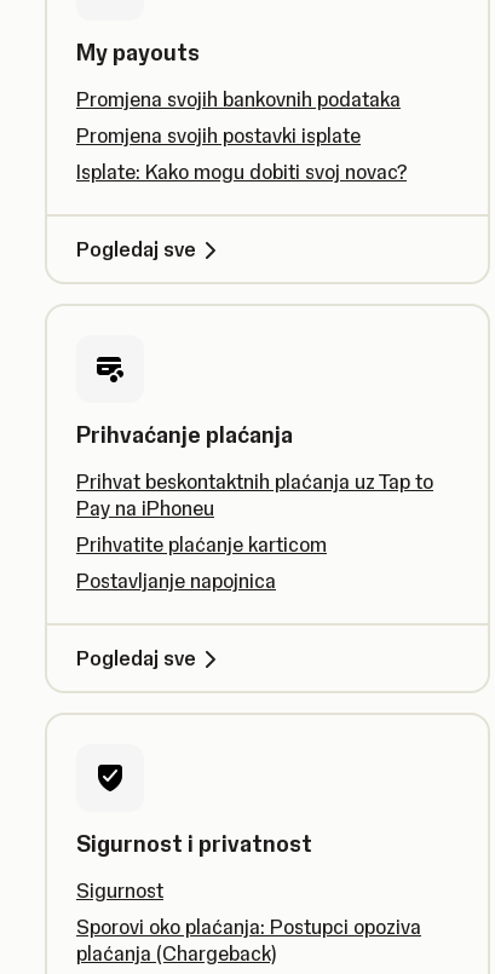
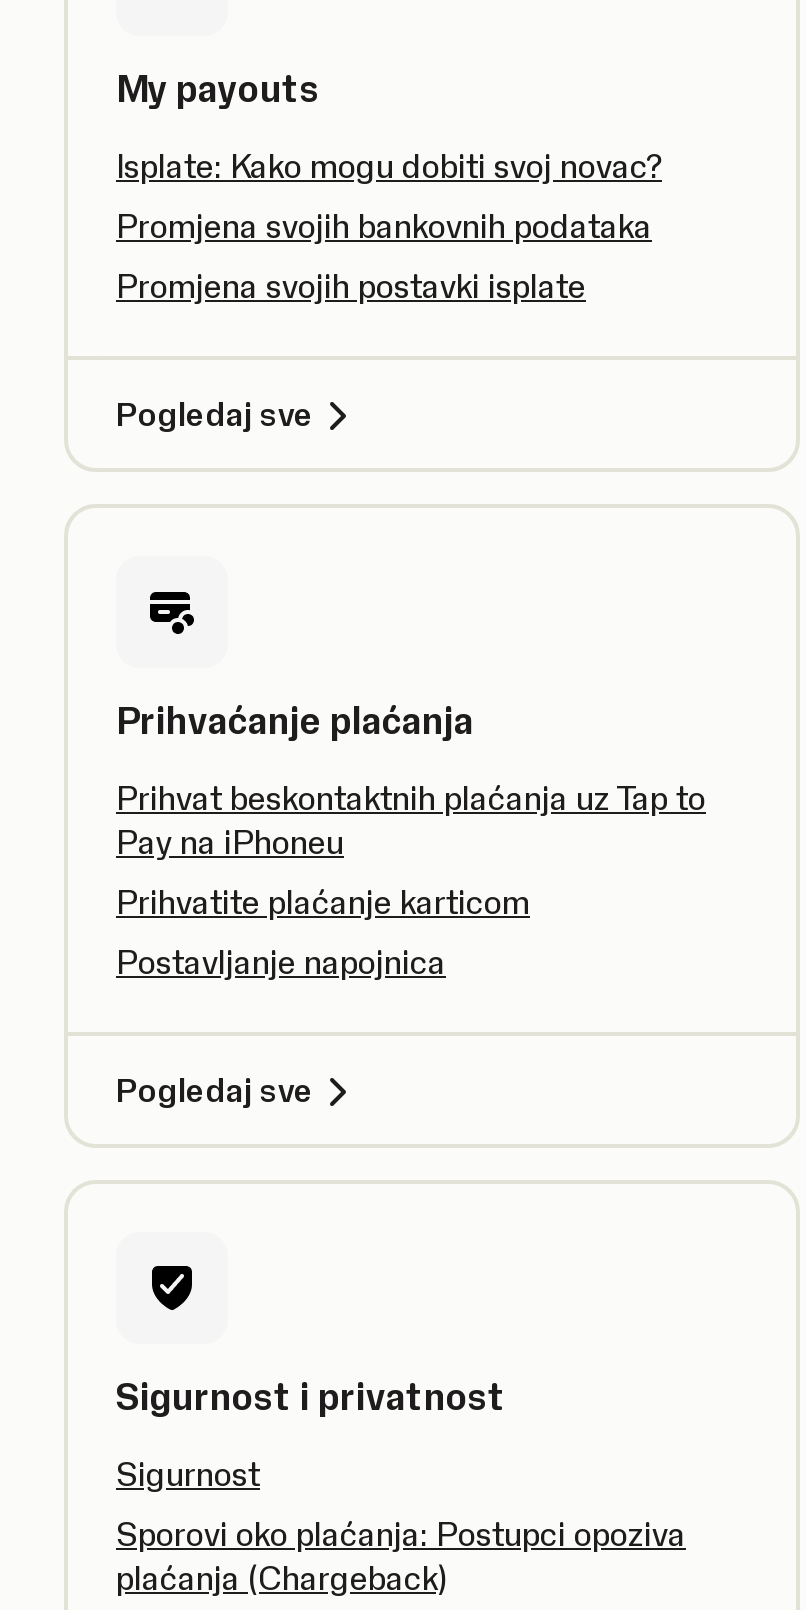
moved down: Promjena svojih bankovnih podataka | Promjena svojih postavki isplate

moved up: Isplate: Kako mogu dobiti svoj novac?
